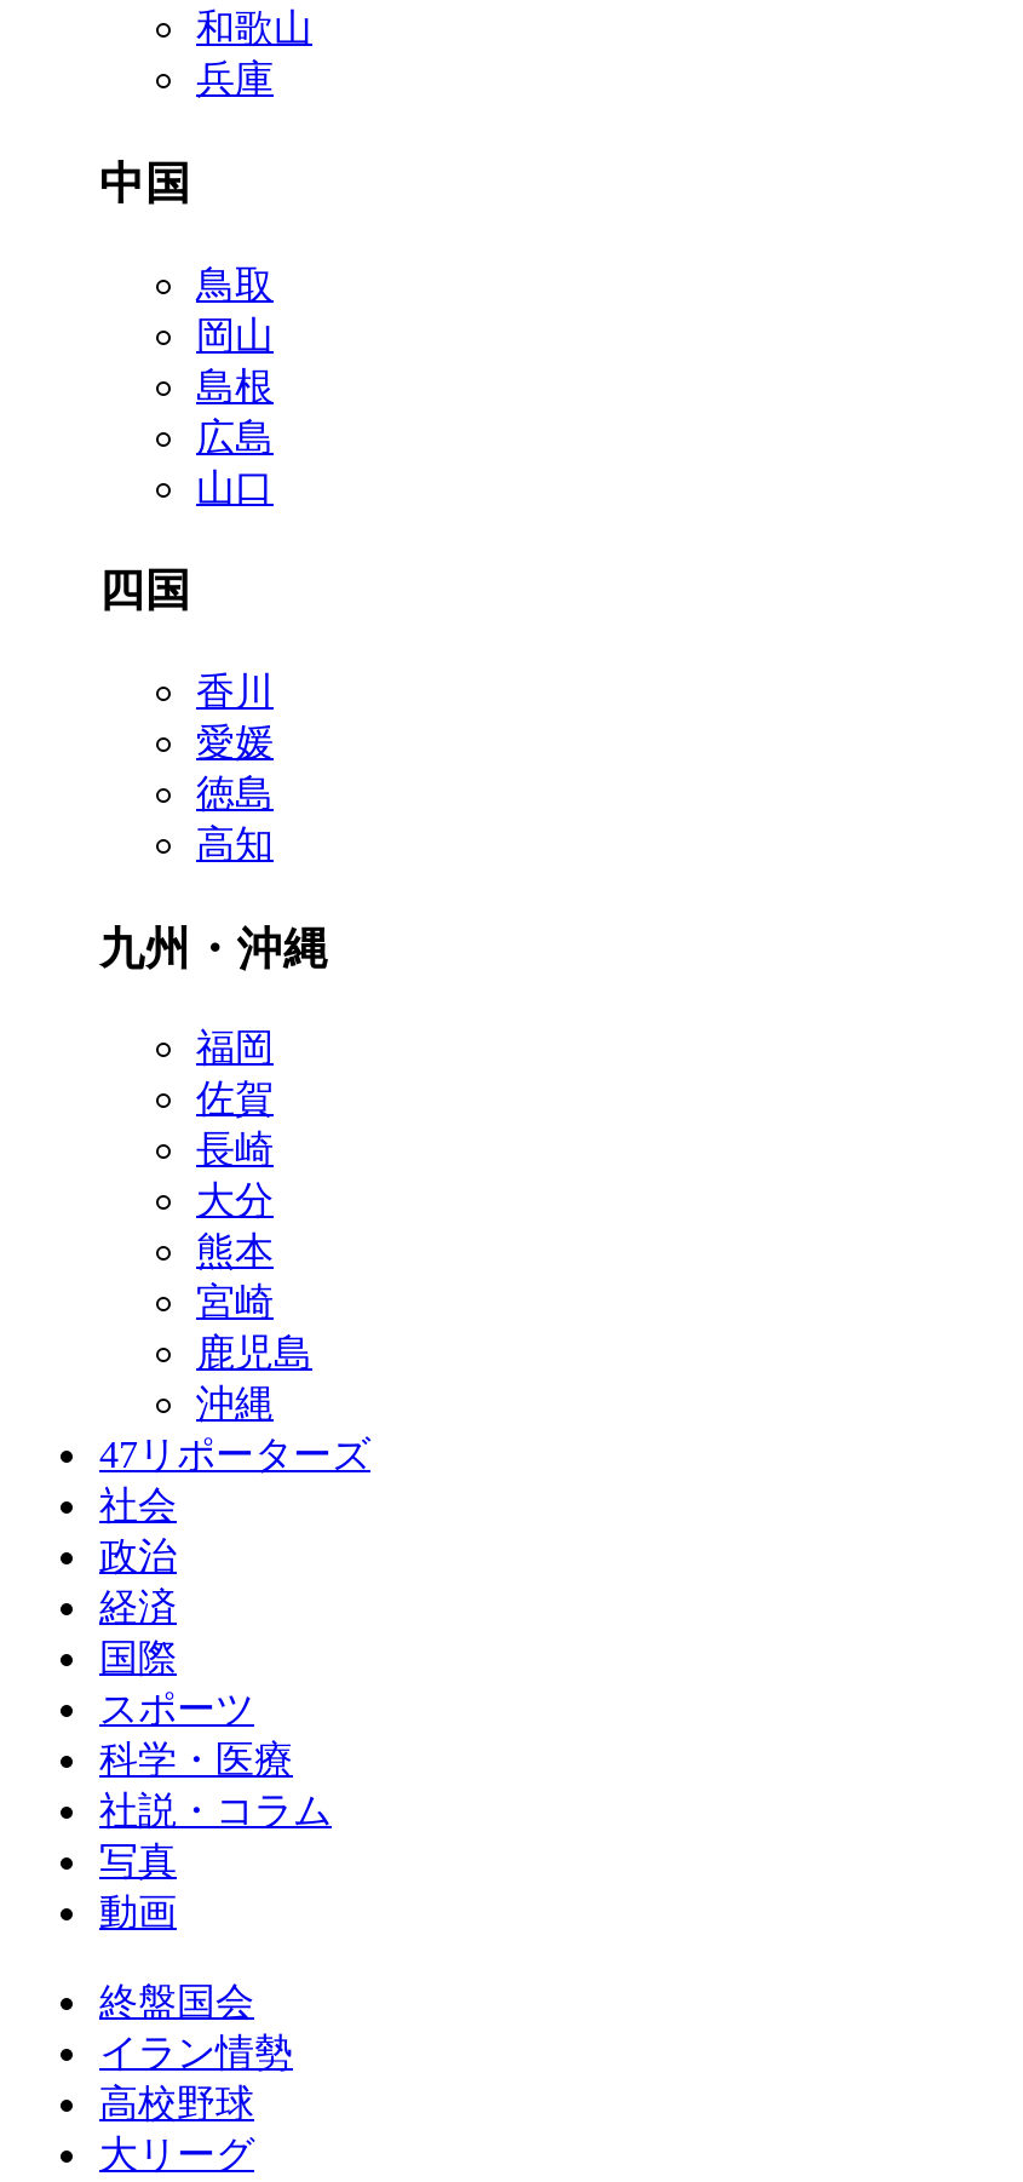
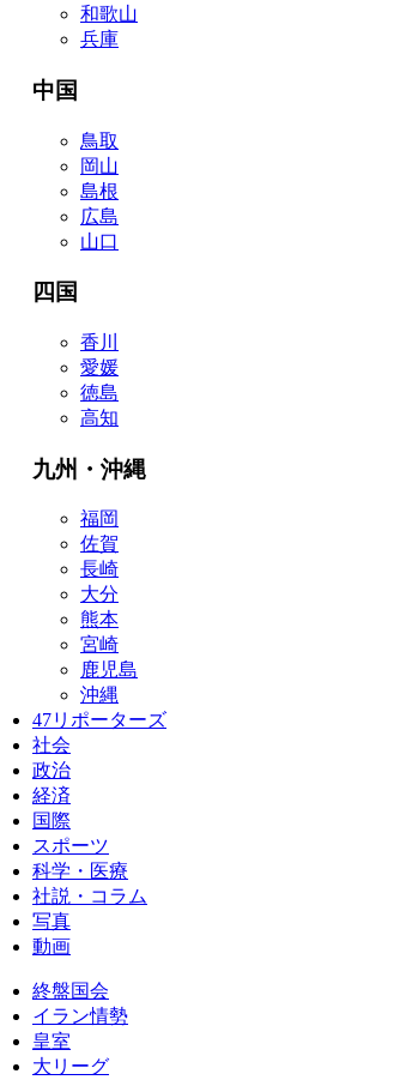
- 高校野球
+ 皇室
